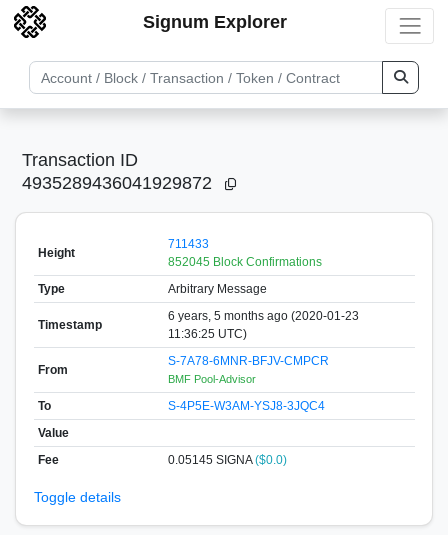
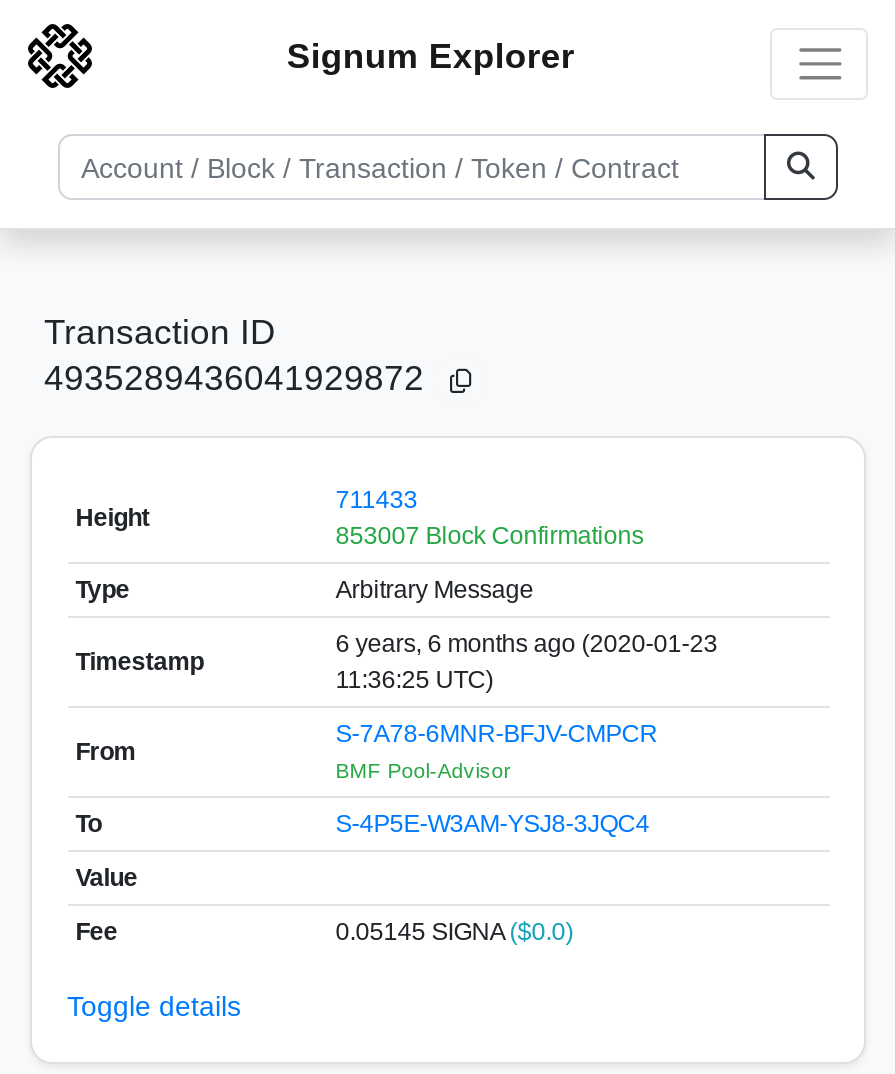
- 852045 Block Confirmations
+ 853007 Block Confirmations

- 6 years, 5 months ago (2020-01-23
+ 6 years, 6 months ago (2020-01-23
